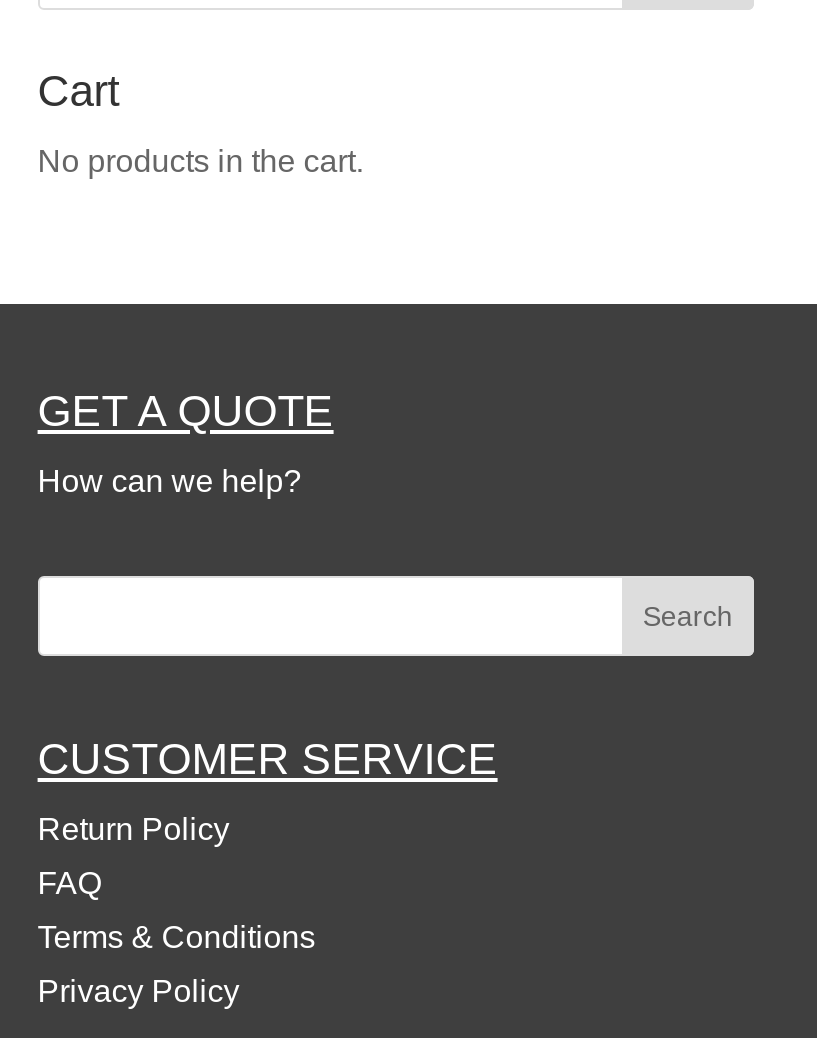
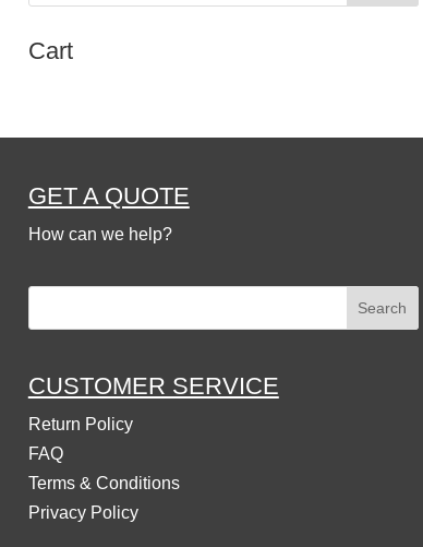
- No products in the cart.
